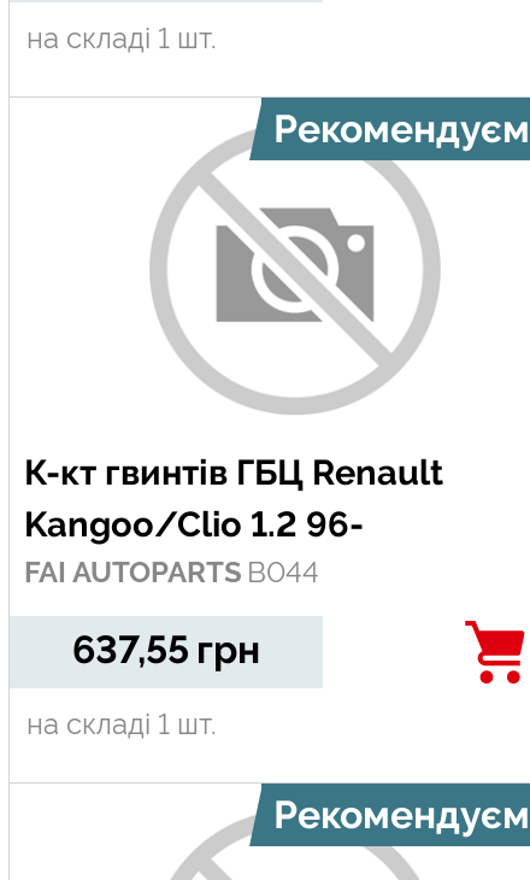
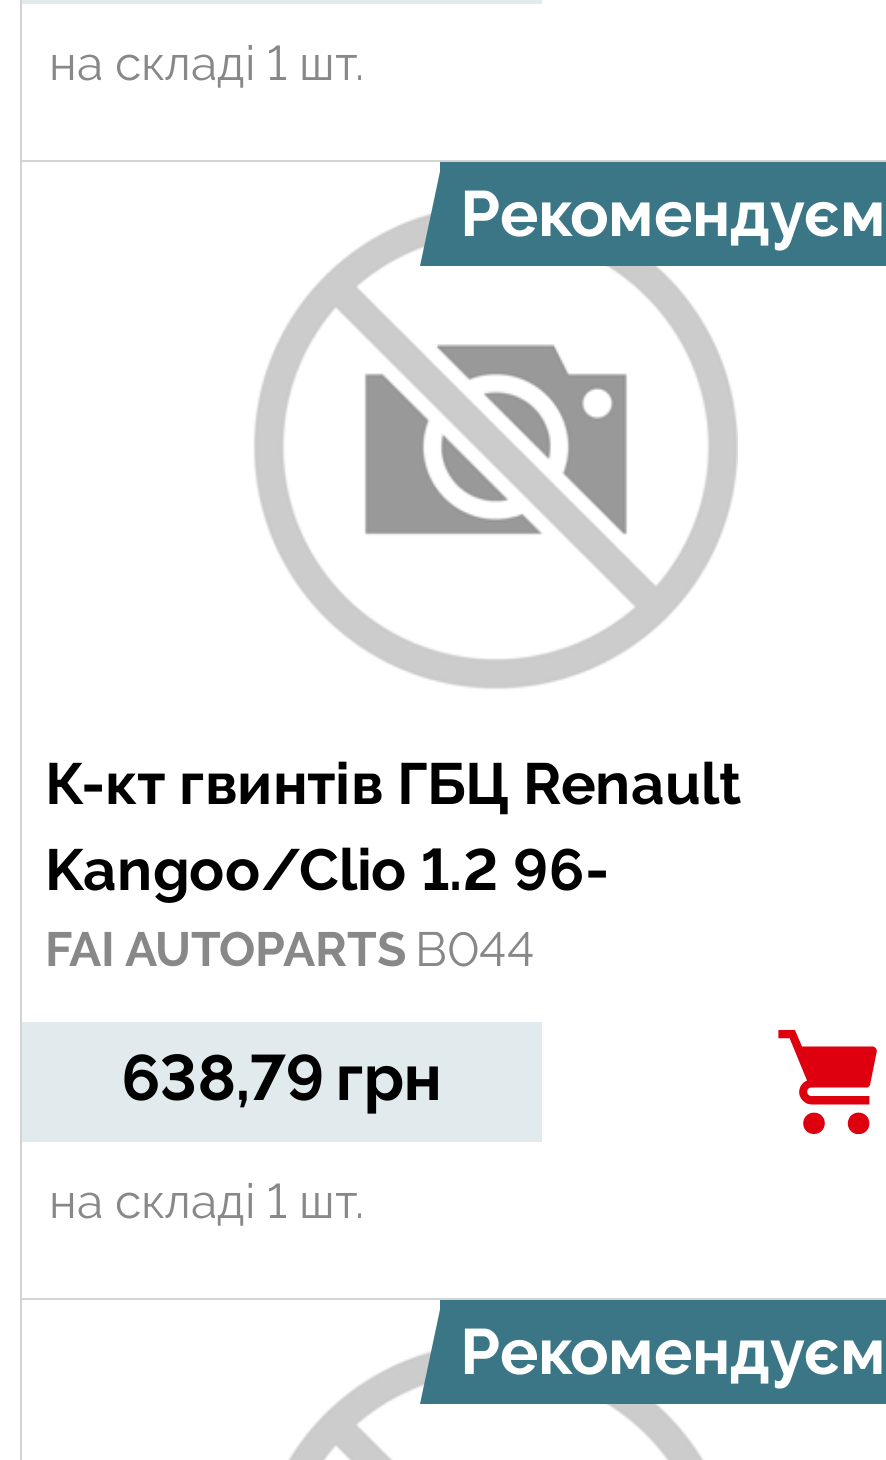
- 637,55 грн
+ 638,79 грн
